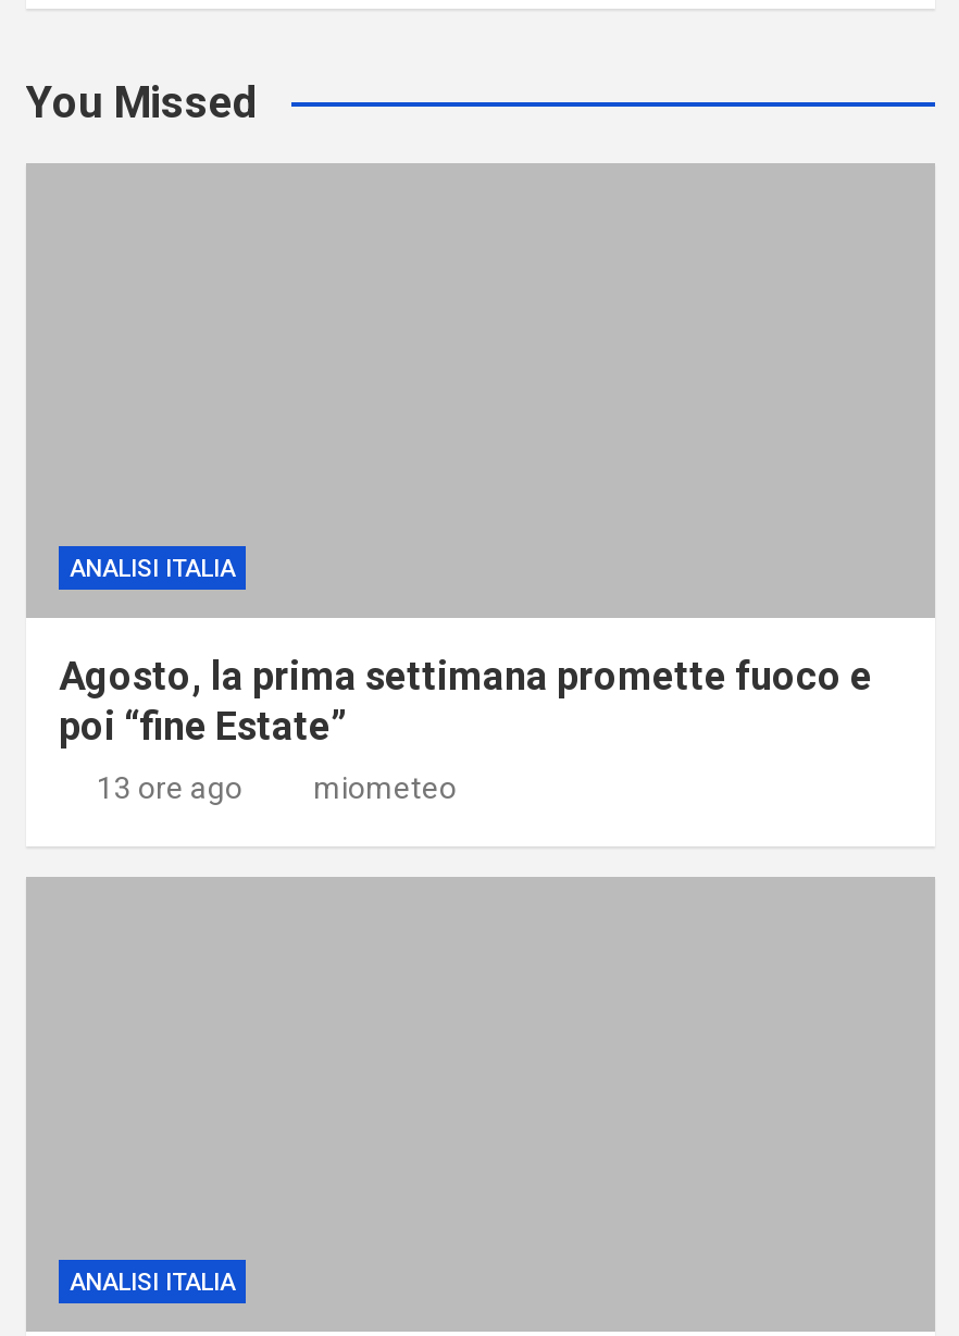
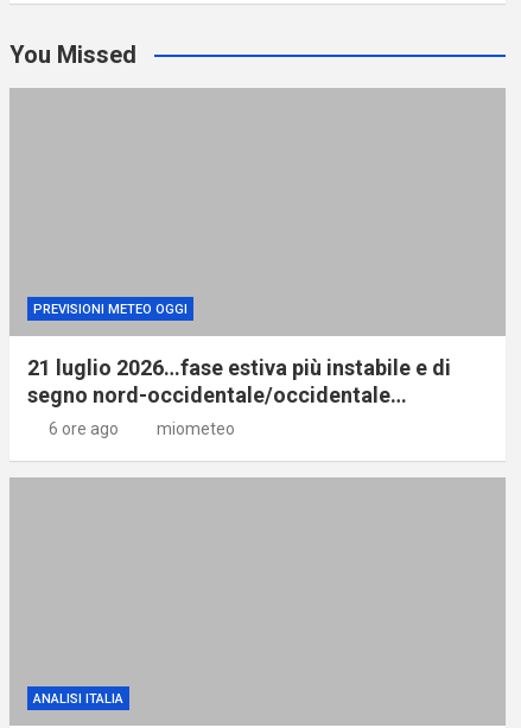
- ANALISI ITALIA
+ PREVISIONI METEO OGGI

- Agosto, la prima settimana promette fuoco e
- poi “fine Estate”
+ 21 luglio 2026…fase estiva più instabile e di
+ segno nord-occidentale/occidentale…

- 13 ore ago
+ 6 ore ago
